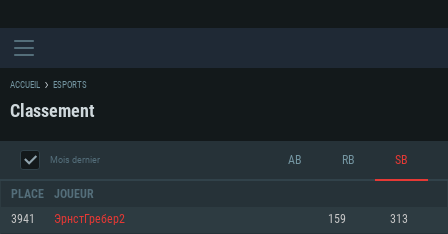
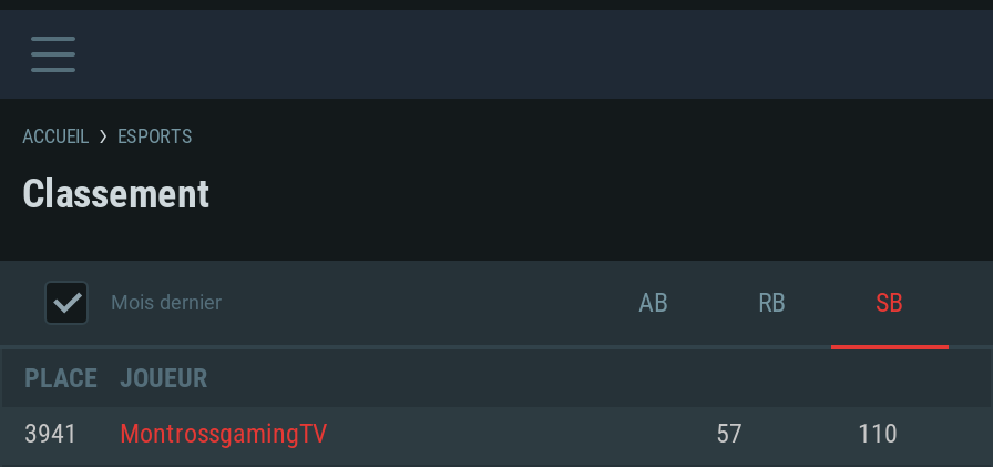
- ЭрнстГребер2
- 159
- 313
+ MontrossgamingTV
+ 57
+ 110
